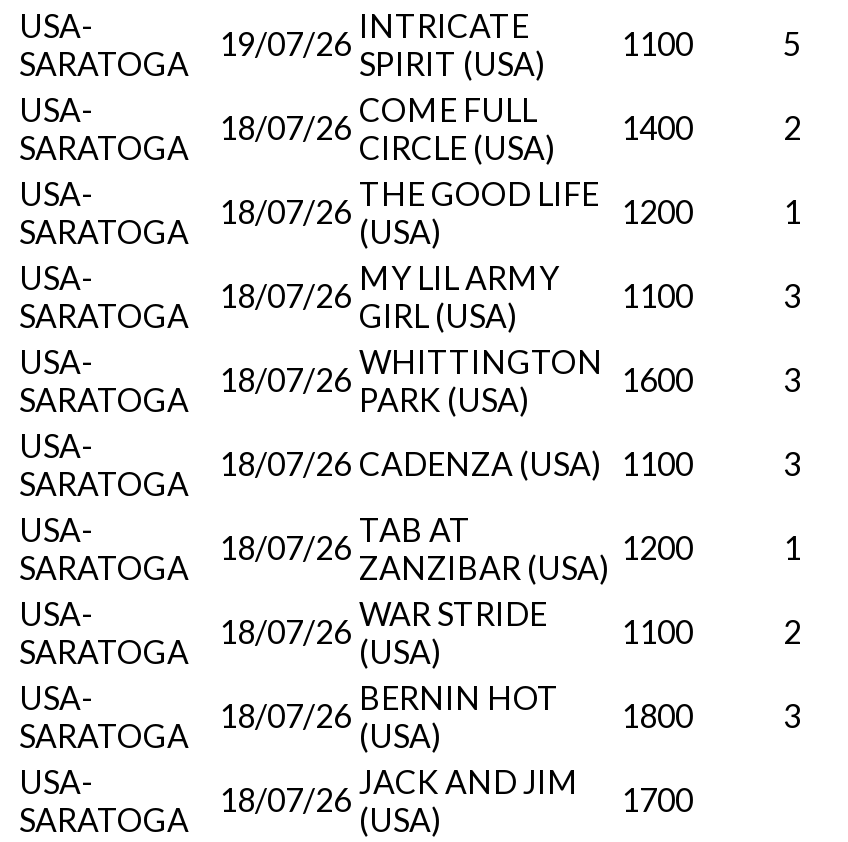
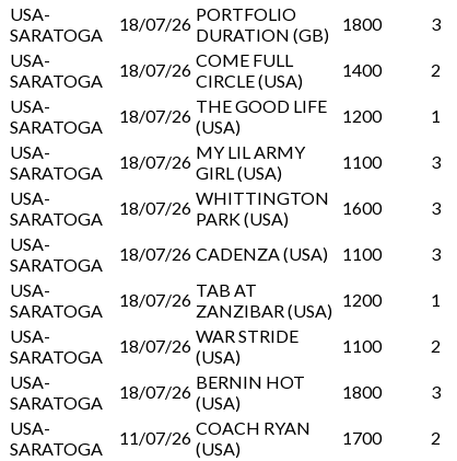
- 19/07/26 INTRICATE
- SPIRIT (USA)
+ 18/07/26 PORTFOLIO
+ DURATION (GB)

- 1100
- 5
+ 1800
+ 3

- 18/07/26 JACK AND JIM 1700
+ 11/07/26 COACH RYAN 1700

+ 2
